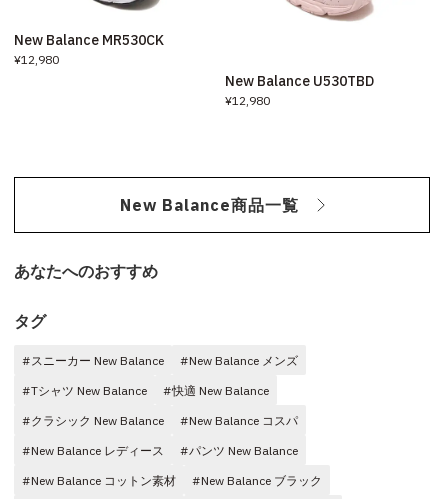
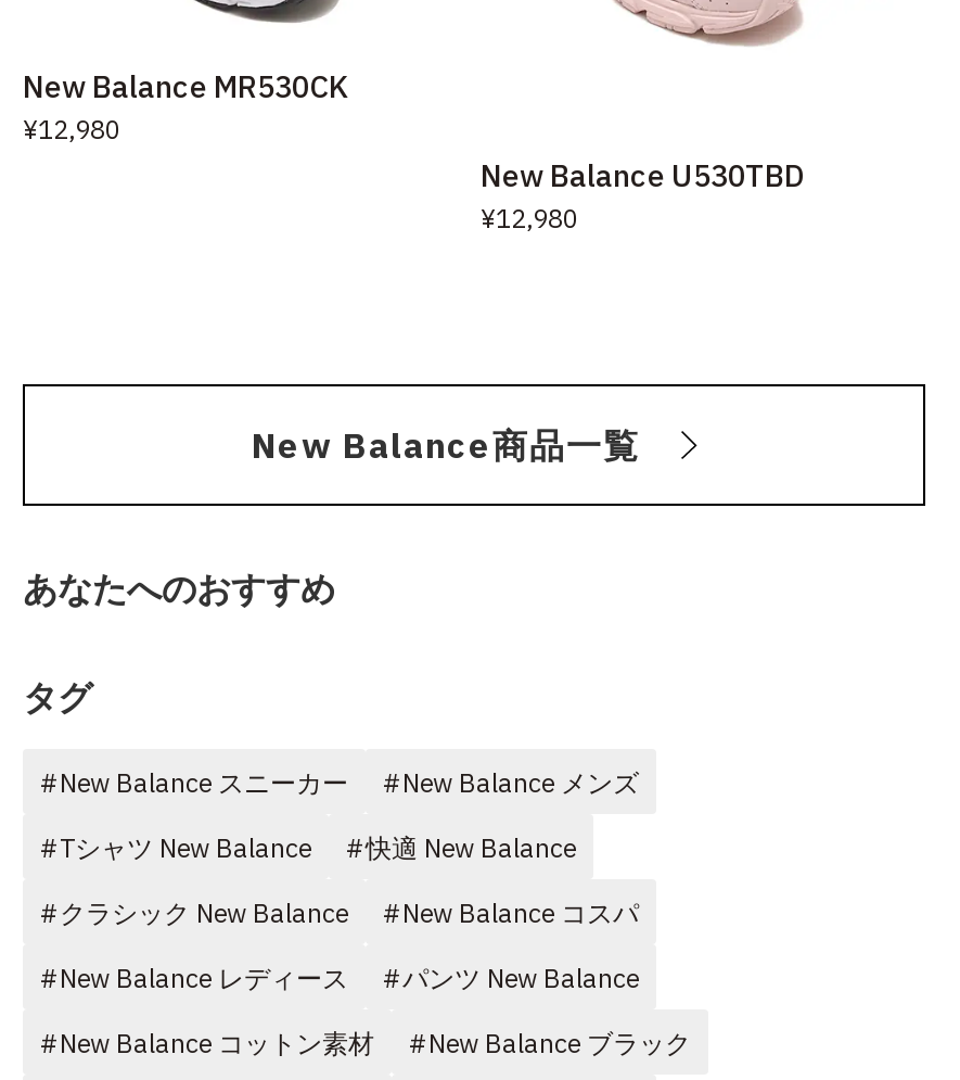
- #スニーカー New Balance
+ #New Balance スニーカー
